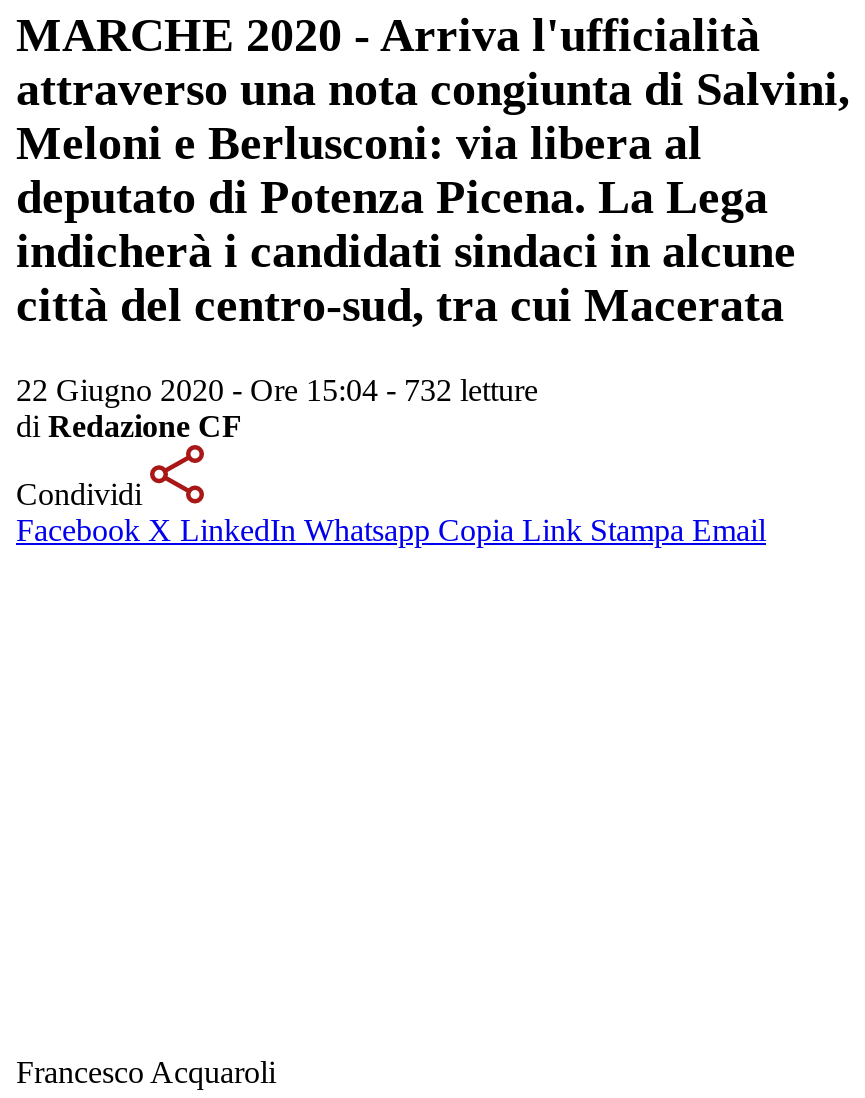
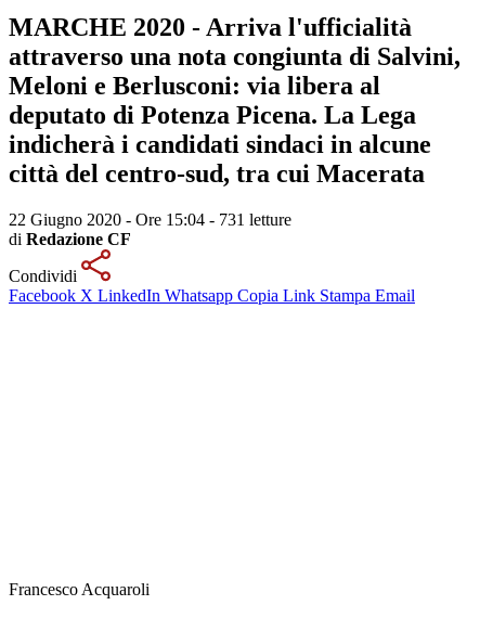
- 22 Giugno 2020 - Ore 15:04 - 732 letture
+ 22 Giugno 2020 - Ore 15:04 - 731 letture
